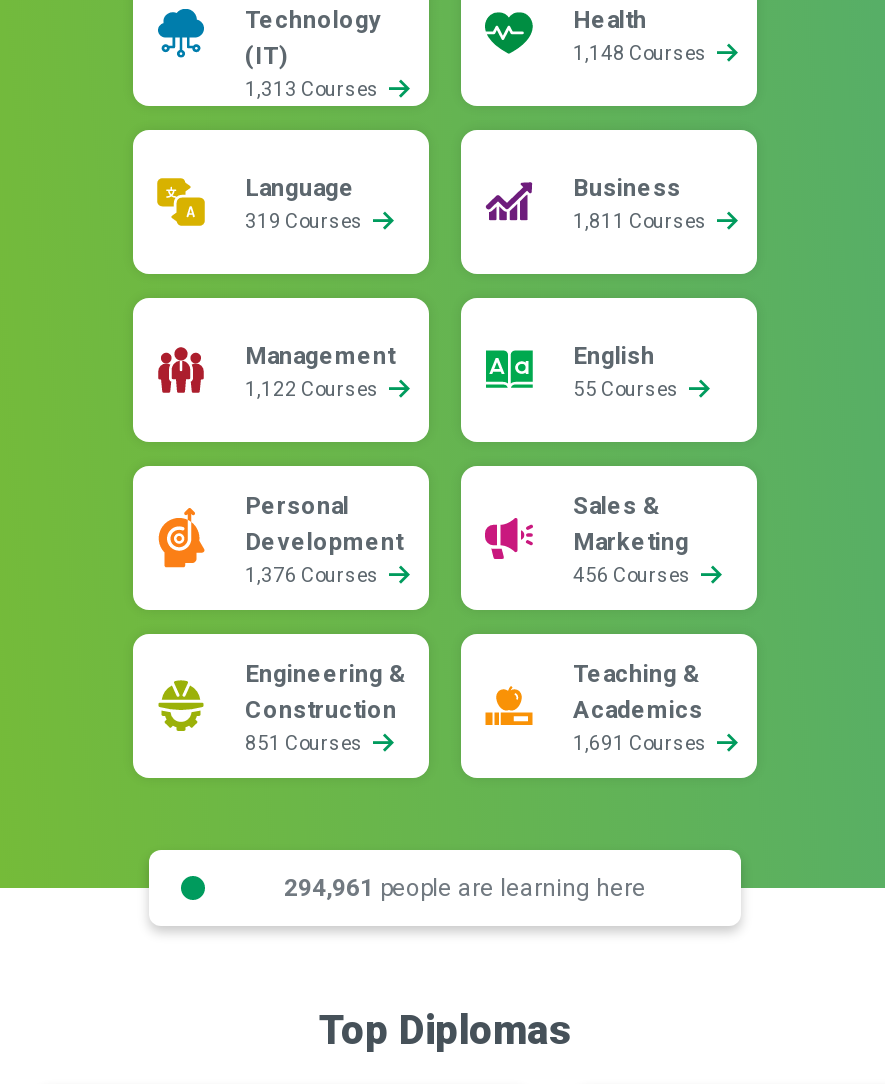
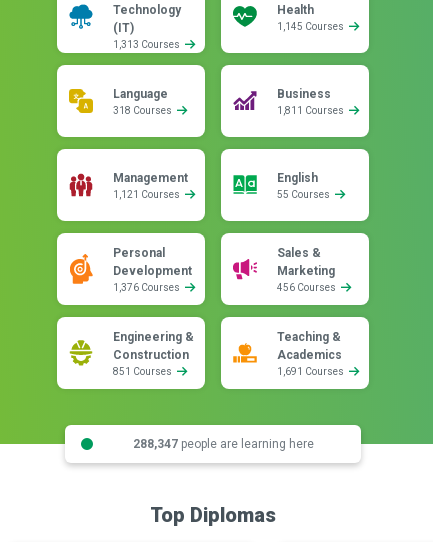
- 1,148 Courses
+ 1,145 Courses

- 319 Courses
+ 318 Courses

- 1,122 Courses
+ 1,121 Courses

- 294,961 people are learning here
+ 288,347 people are learning here
